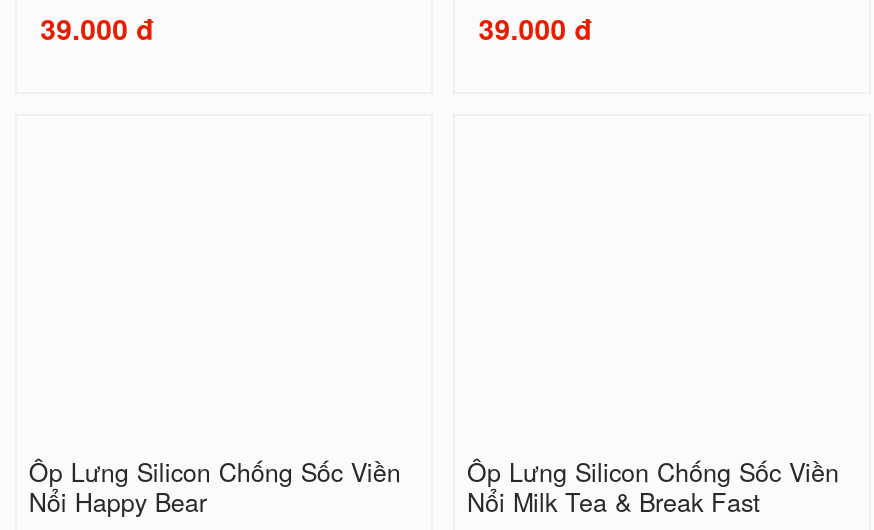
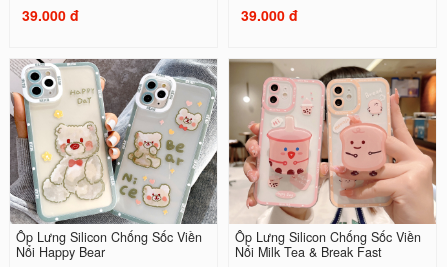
+ [image]

+ [image]
